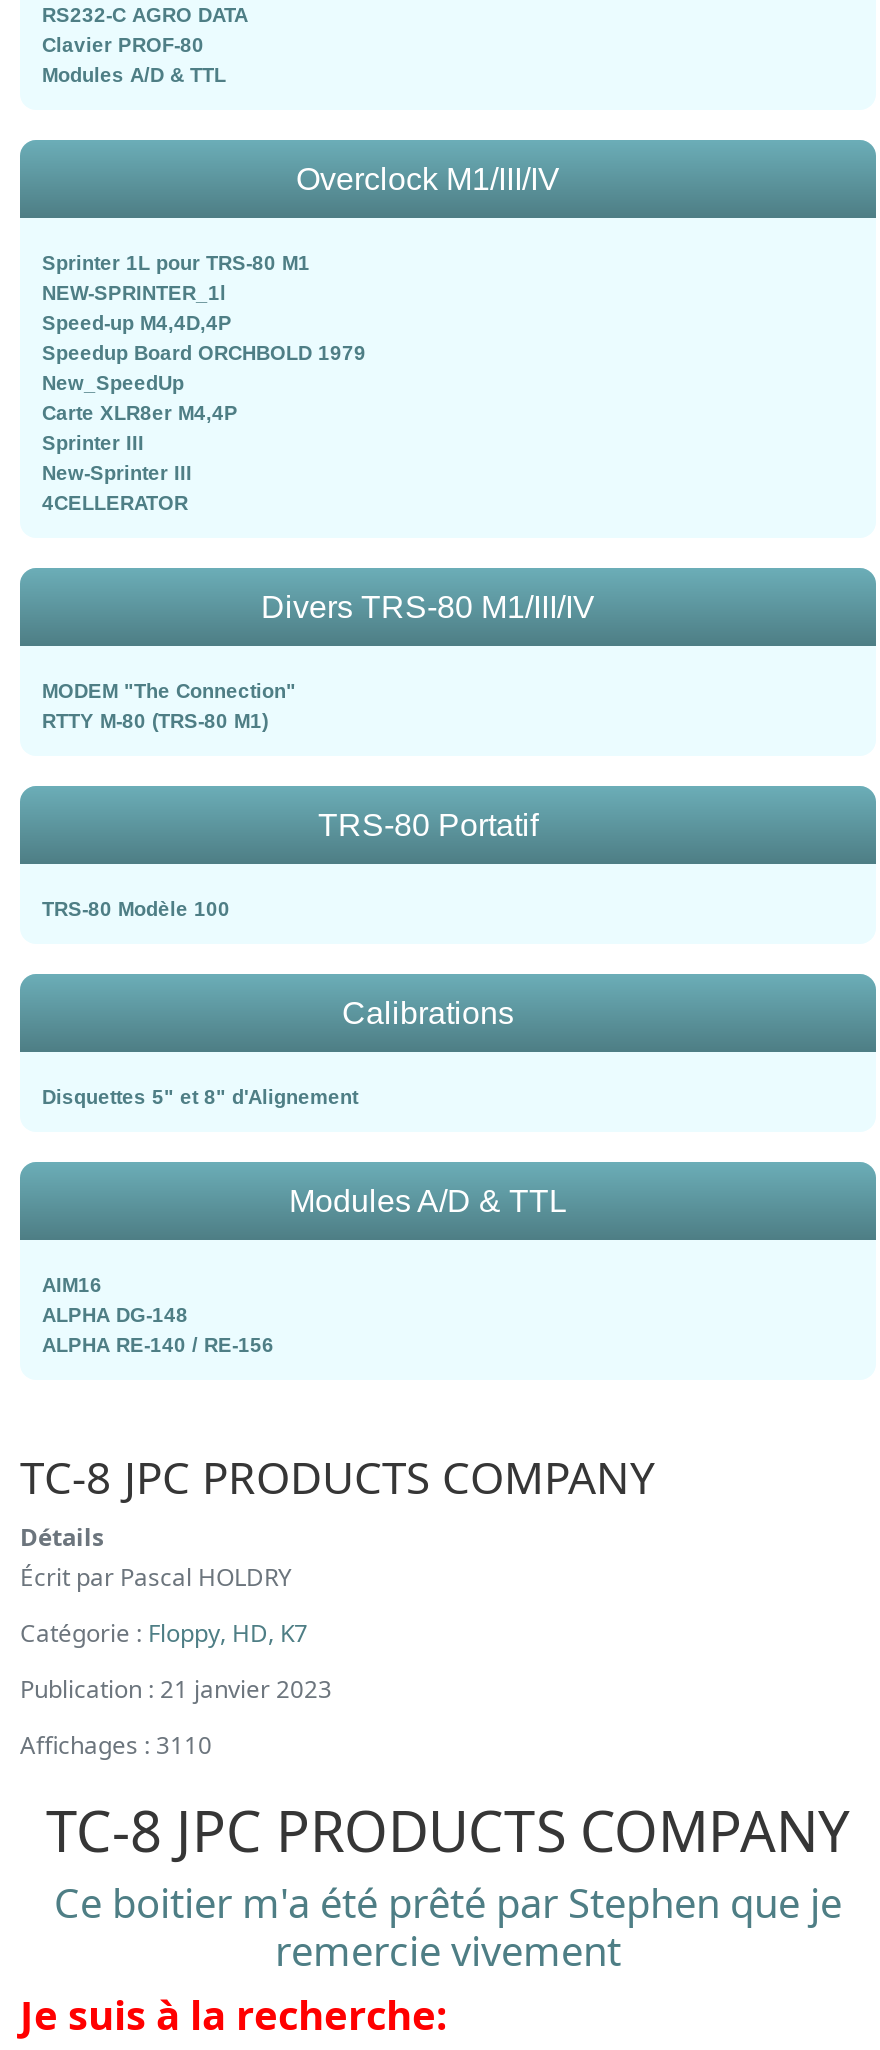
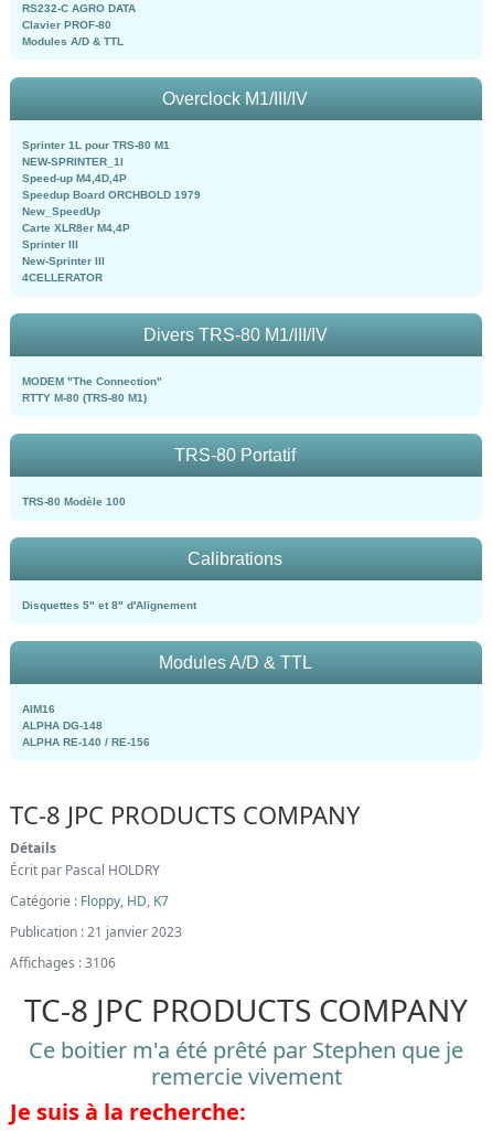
- Affichages : 3110
+ Affichages : 3106
